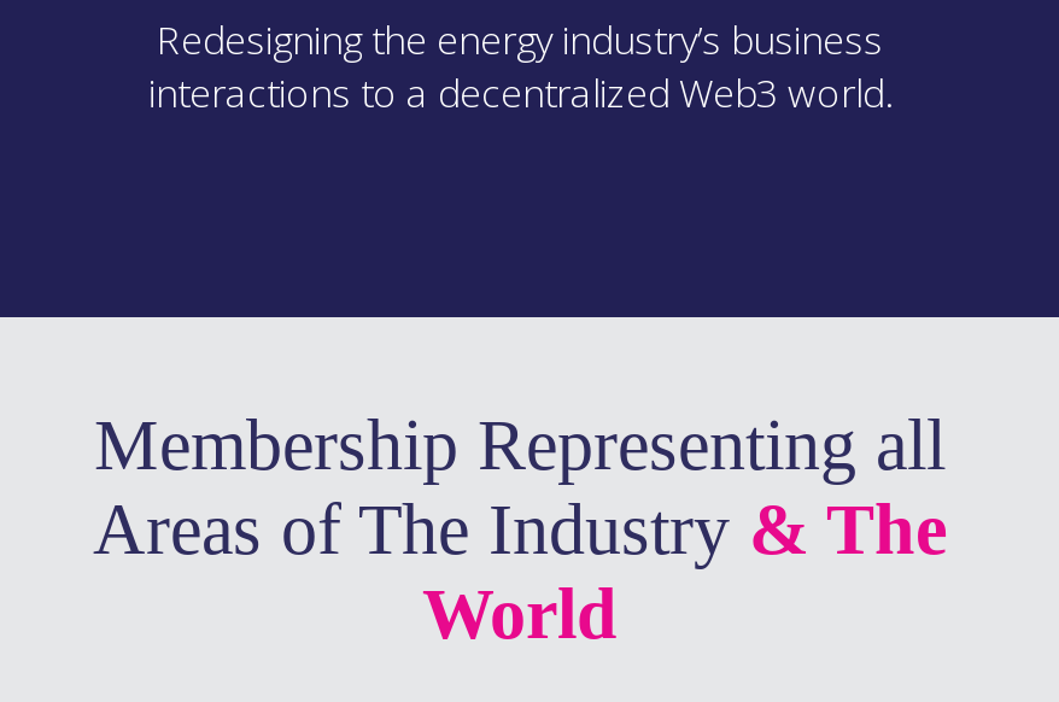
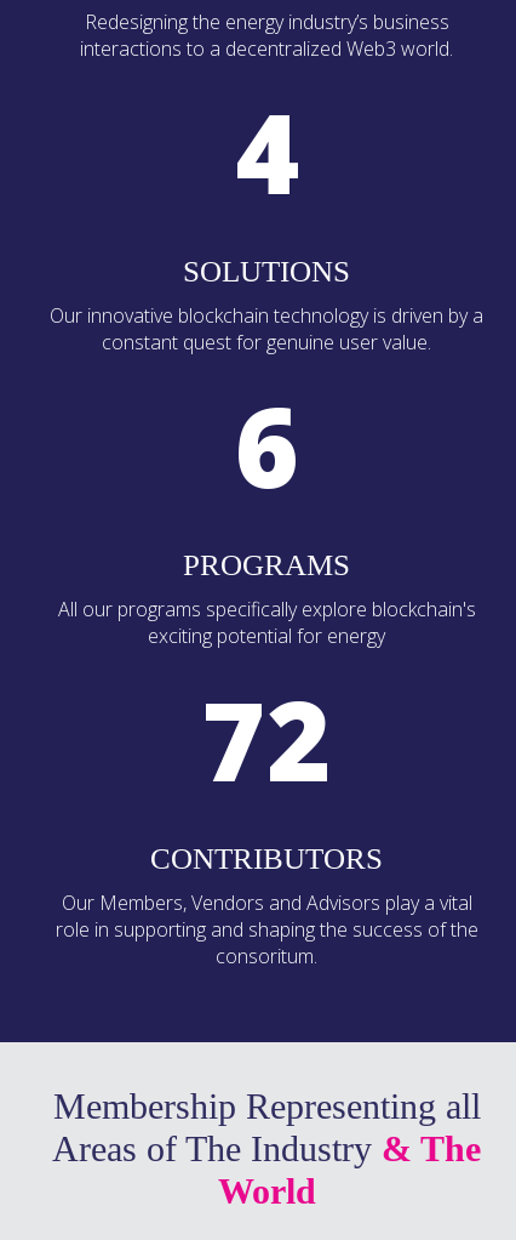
+ 4
+ SOLUTIONS
+ Our innovative blockchain technology is driven by a
+ constant quest for genuine user value.
+ 6
+ PROGRAMS
+ All our programs specifically explore blockchain's
+ exciting potential for energy
+ 72
+ CONTRIBUTORS
+ Our Members, Vendors and Advisors play a vital
+ role in supporting and shaping the success of the
+ consoritum.
